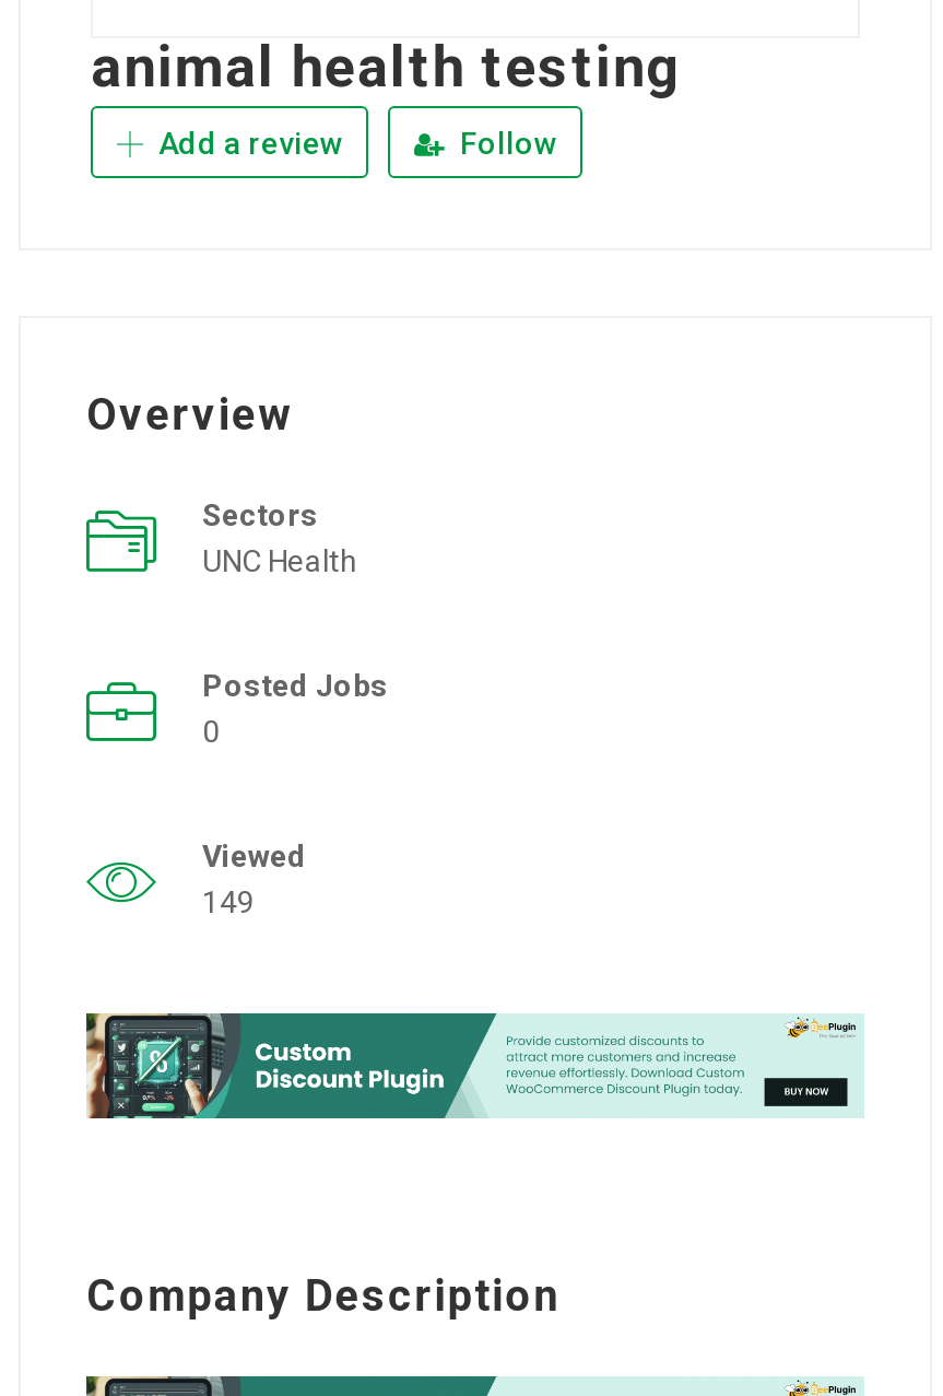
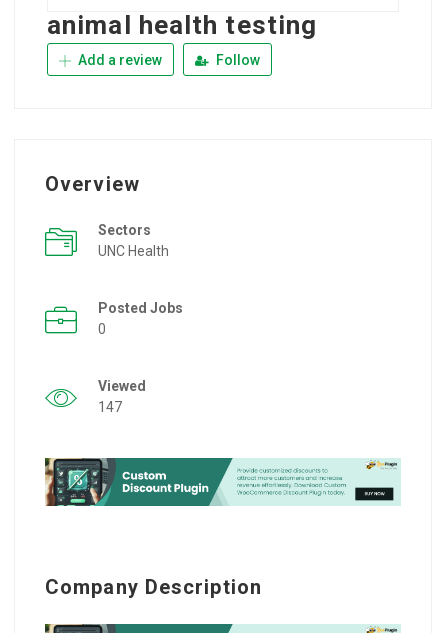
- 149
+ 147
